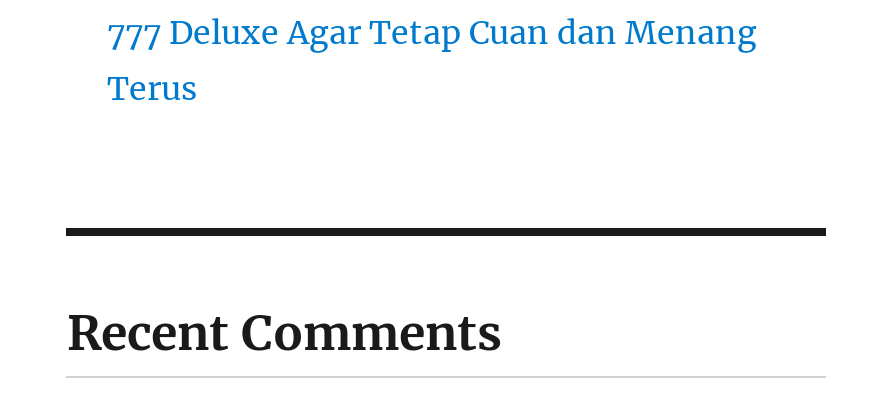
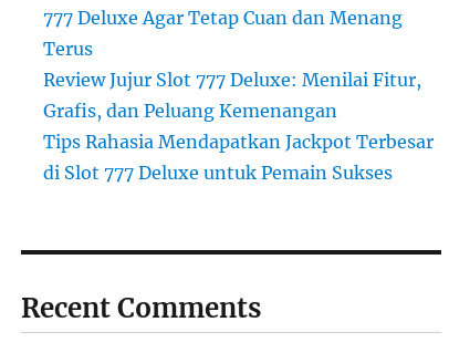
+ Review Jujur Slot 777 Deluxe: Menilai Fitur,
+ Grafis, dan Peluang Kemenangan
+ Tips Rahasia Mendapatkan Jackpot Terbesar
+ di Slot 777 Deluxe untuk Pemain Sukses
